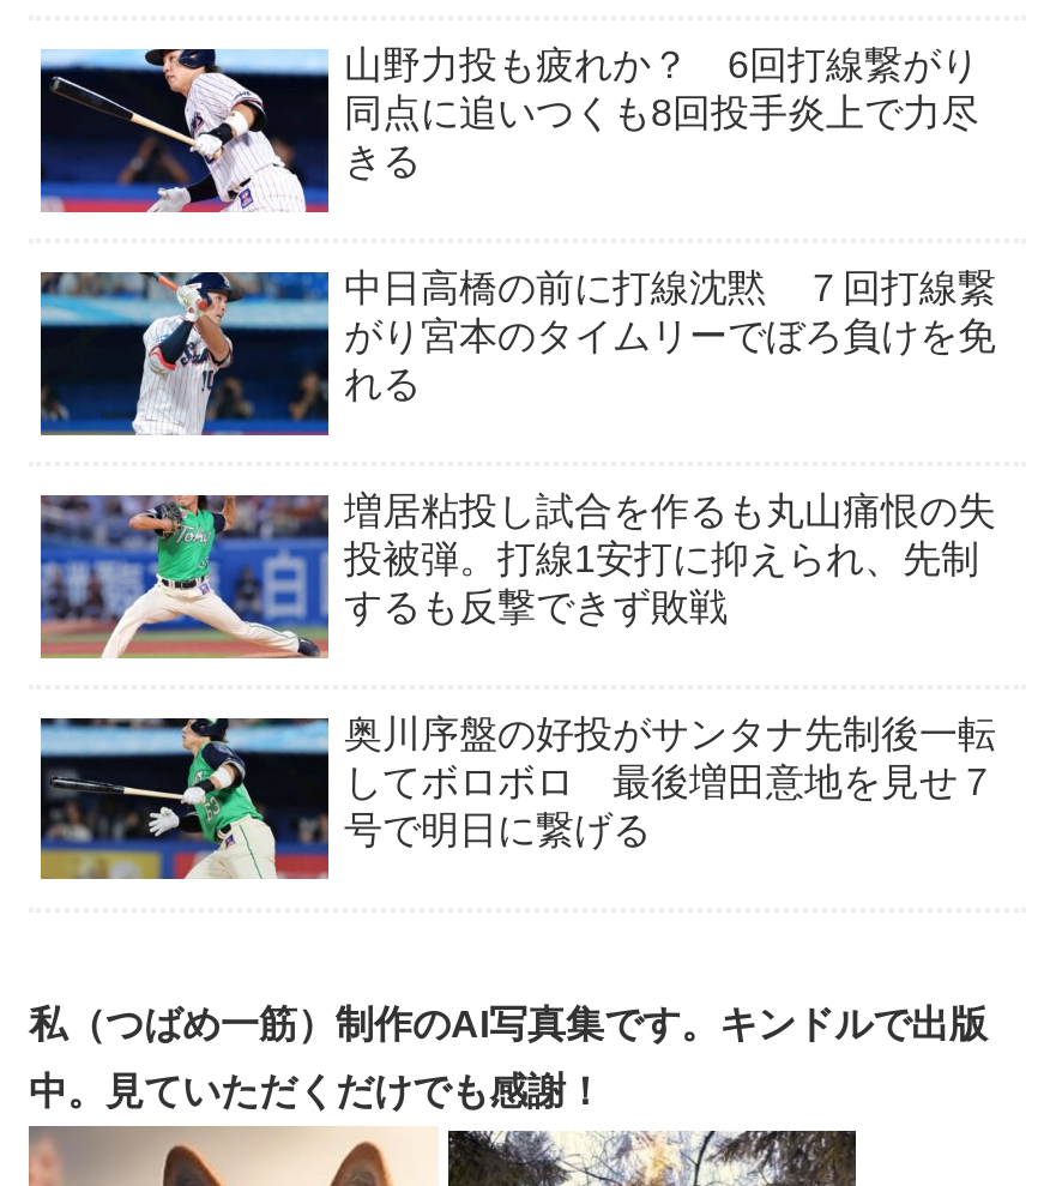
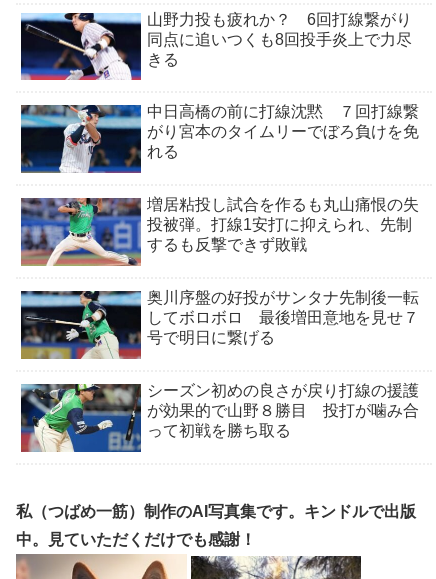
+ [image]
+ シーズン初めの良さが戻り打線の援護
+ が効果的で山野８勝目 投打が噛み合
+ って初戦を勝ち取る
